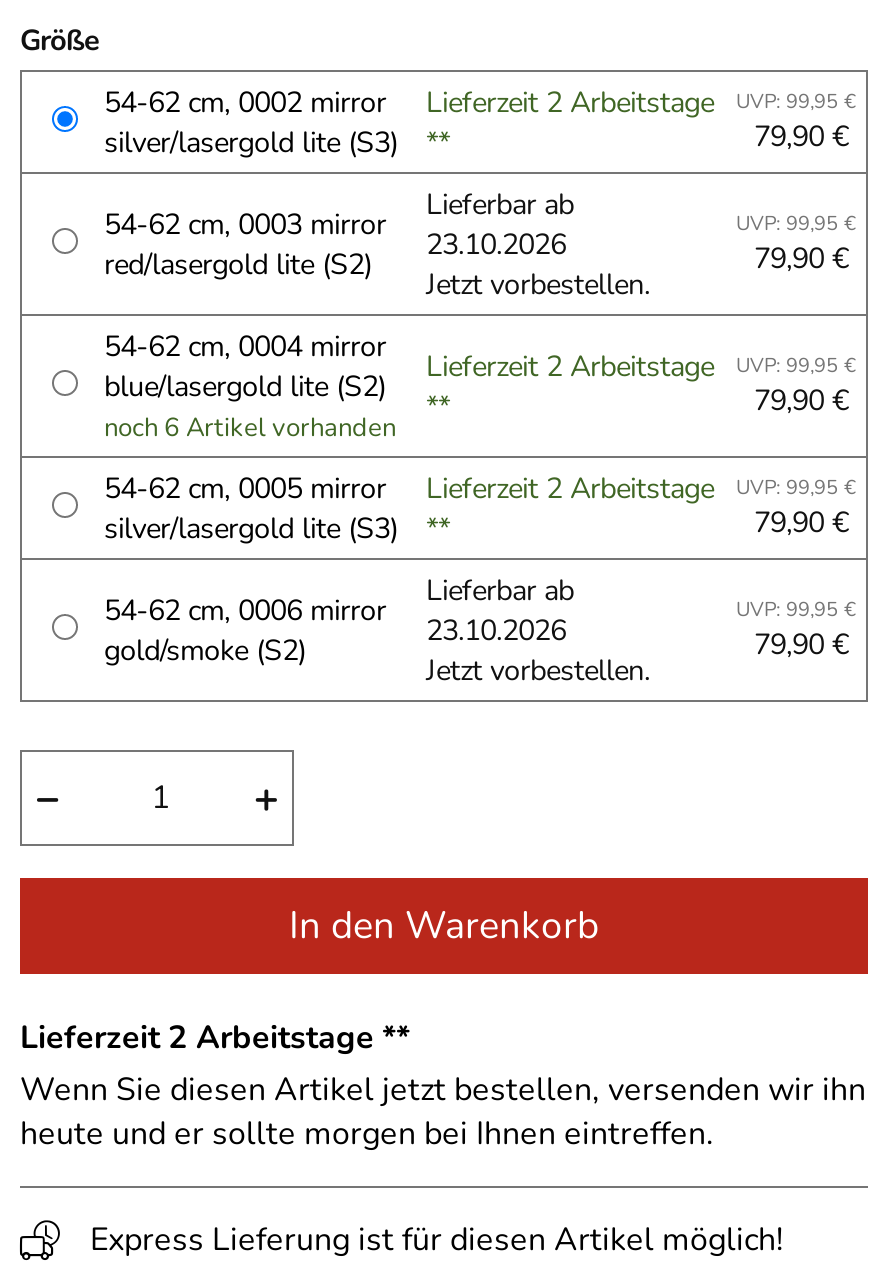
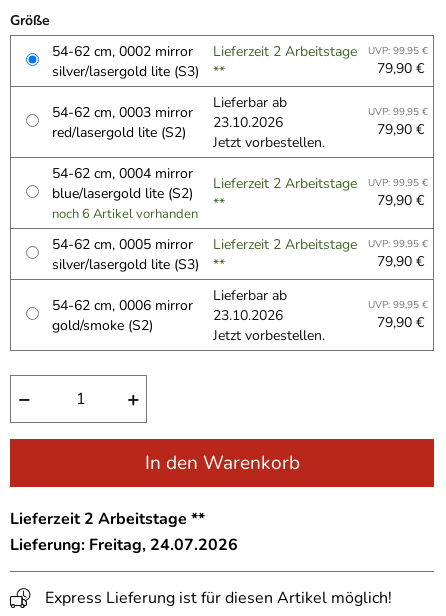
- Wenn Sie diesen Artikel jetzt bestellen, versenden wir ihn
- heute und er sollte morgen bei Ihnen eintreffen.
+ Lieferung: Freitag, 24.07.2026
